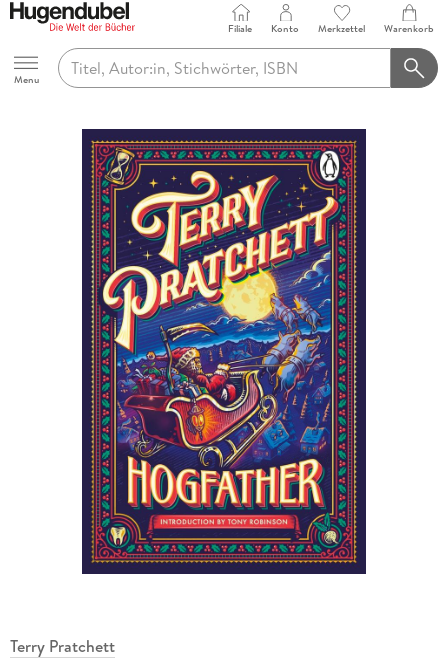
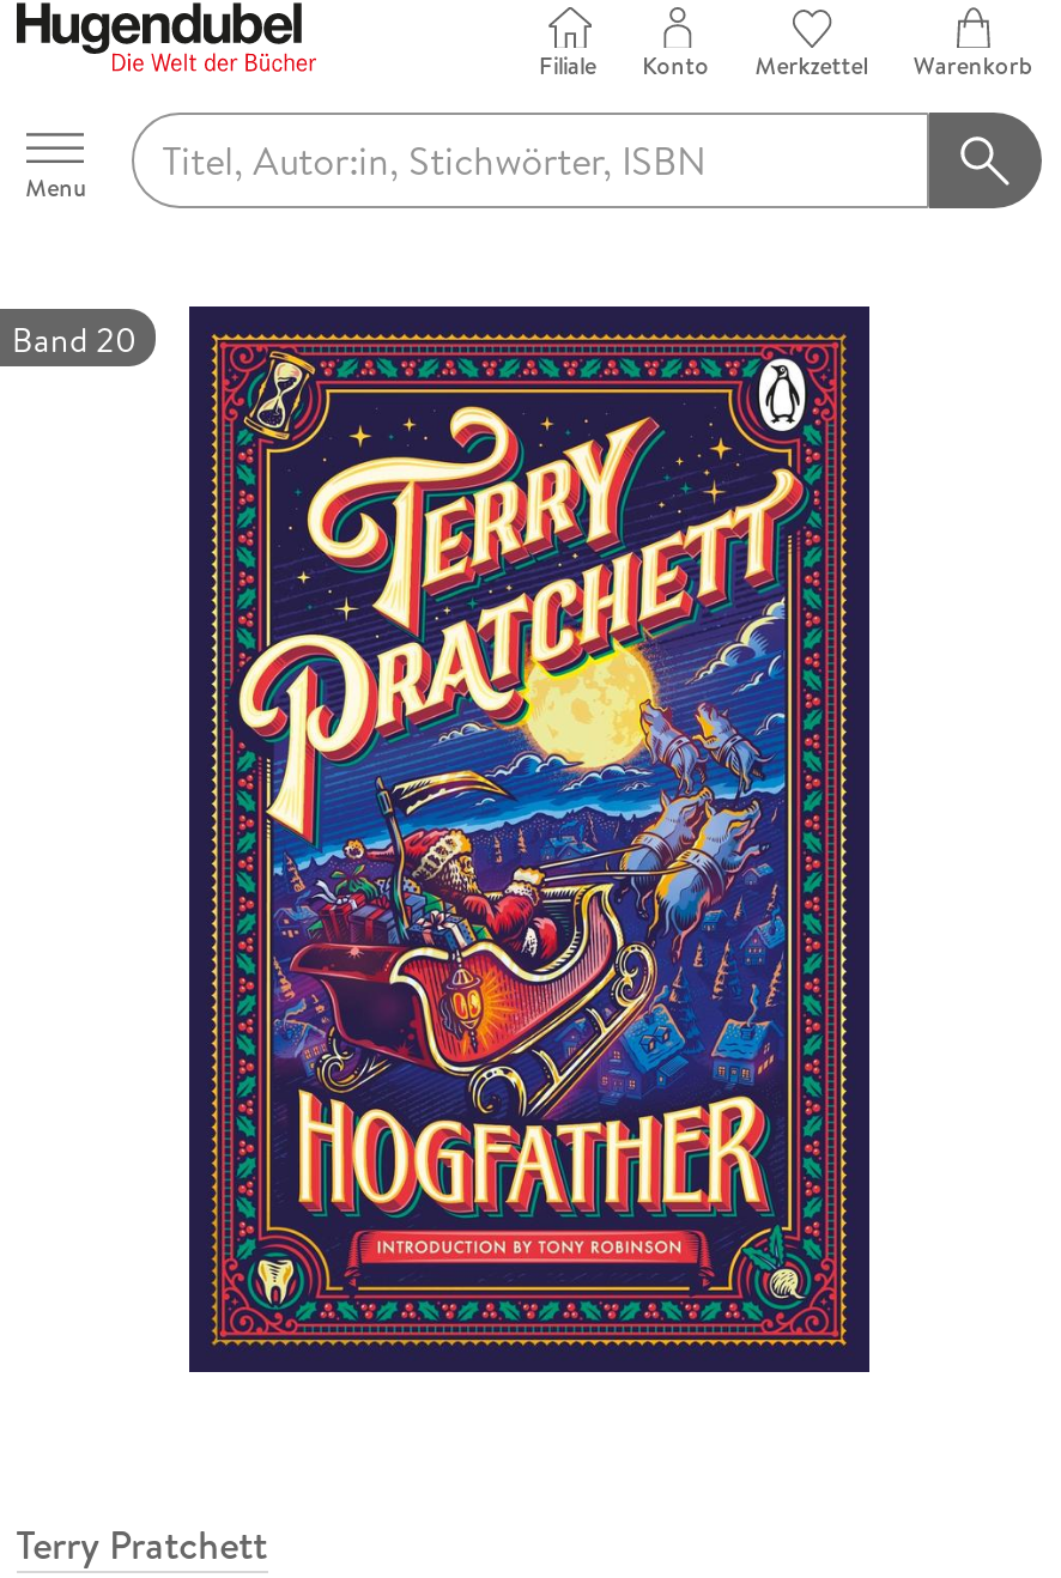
+ Band 20
